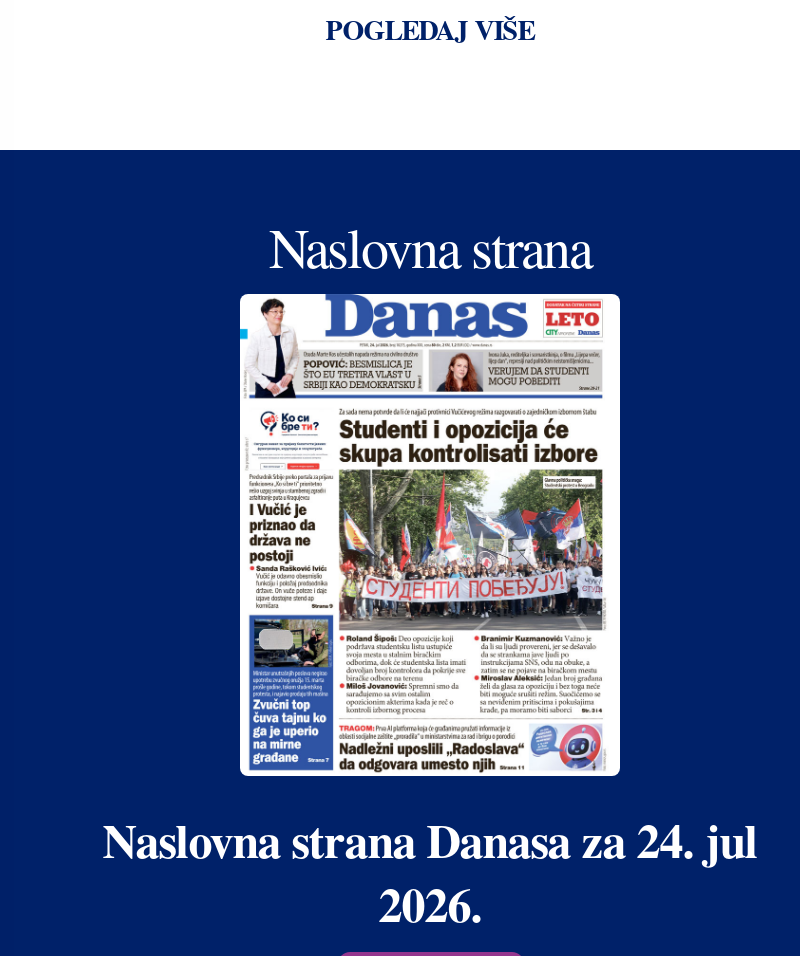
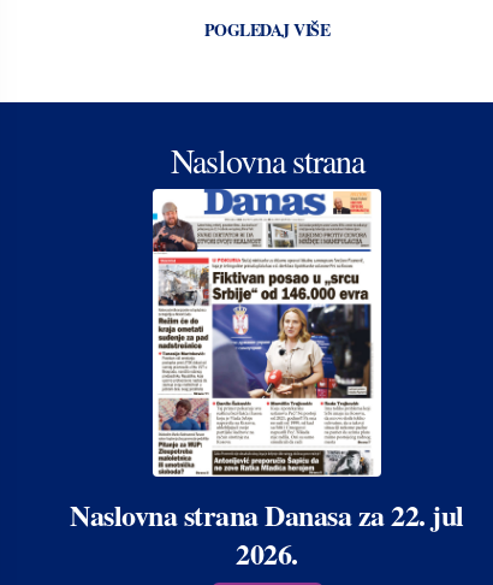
- [image]
- Naslovna strana Danasa za 24. jul
+ [image]
+ Naslovna strana Danasa za 22. jul
